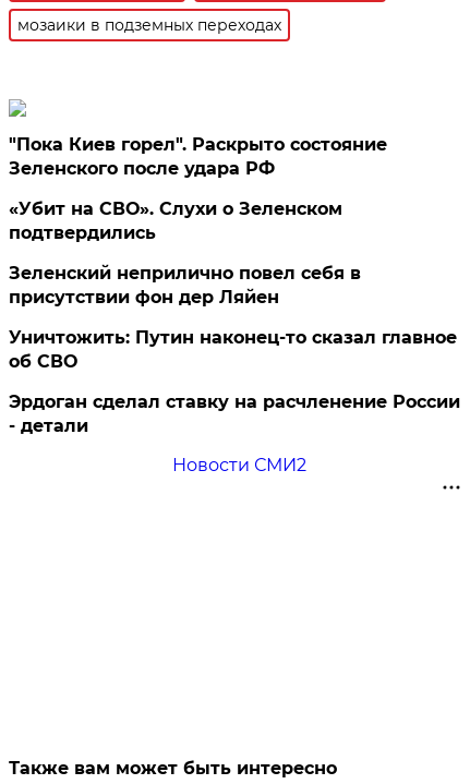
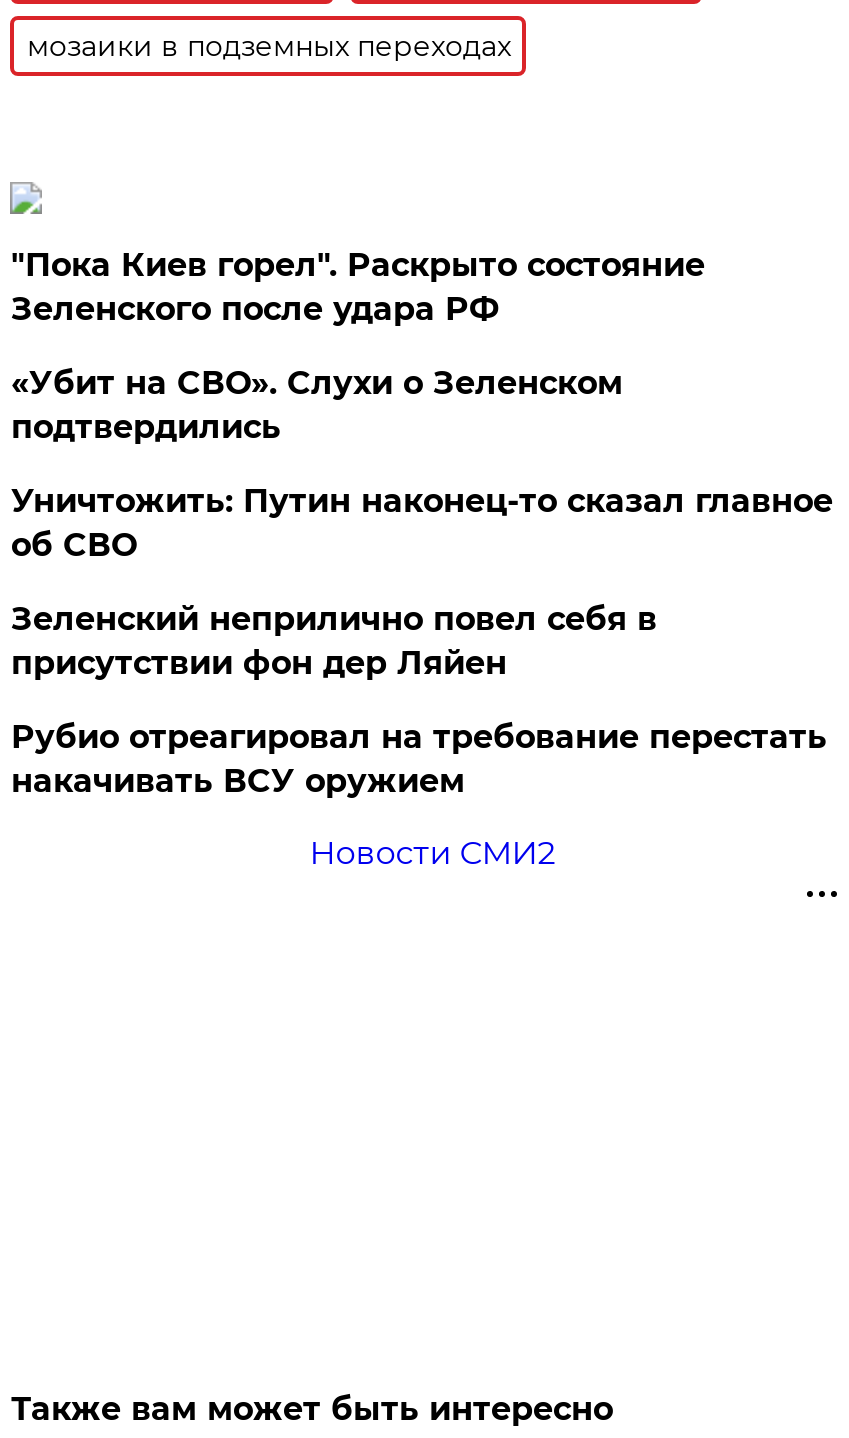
moved down: Зеленский неприлично повел cебя в | присутствии фон дер Ляйен

moved up: Уничтожить: Путин наконец-то сказал главное | об СВО

- Эрдоган сделал ставку на расчленение России
- - детали
+ Рубио отреагировал на требование перестать
+ накачивать ВСУ оружием
